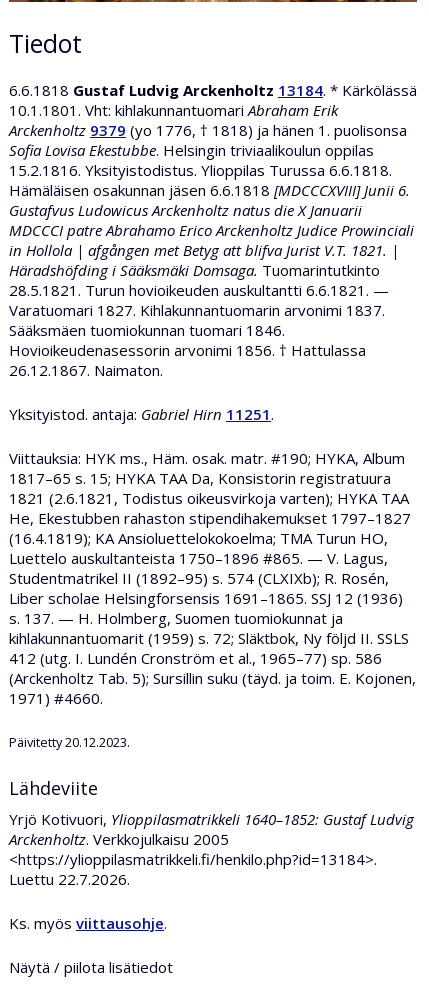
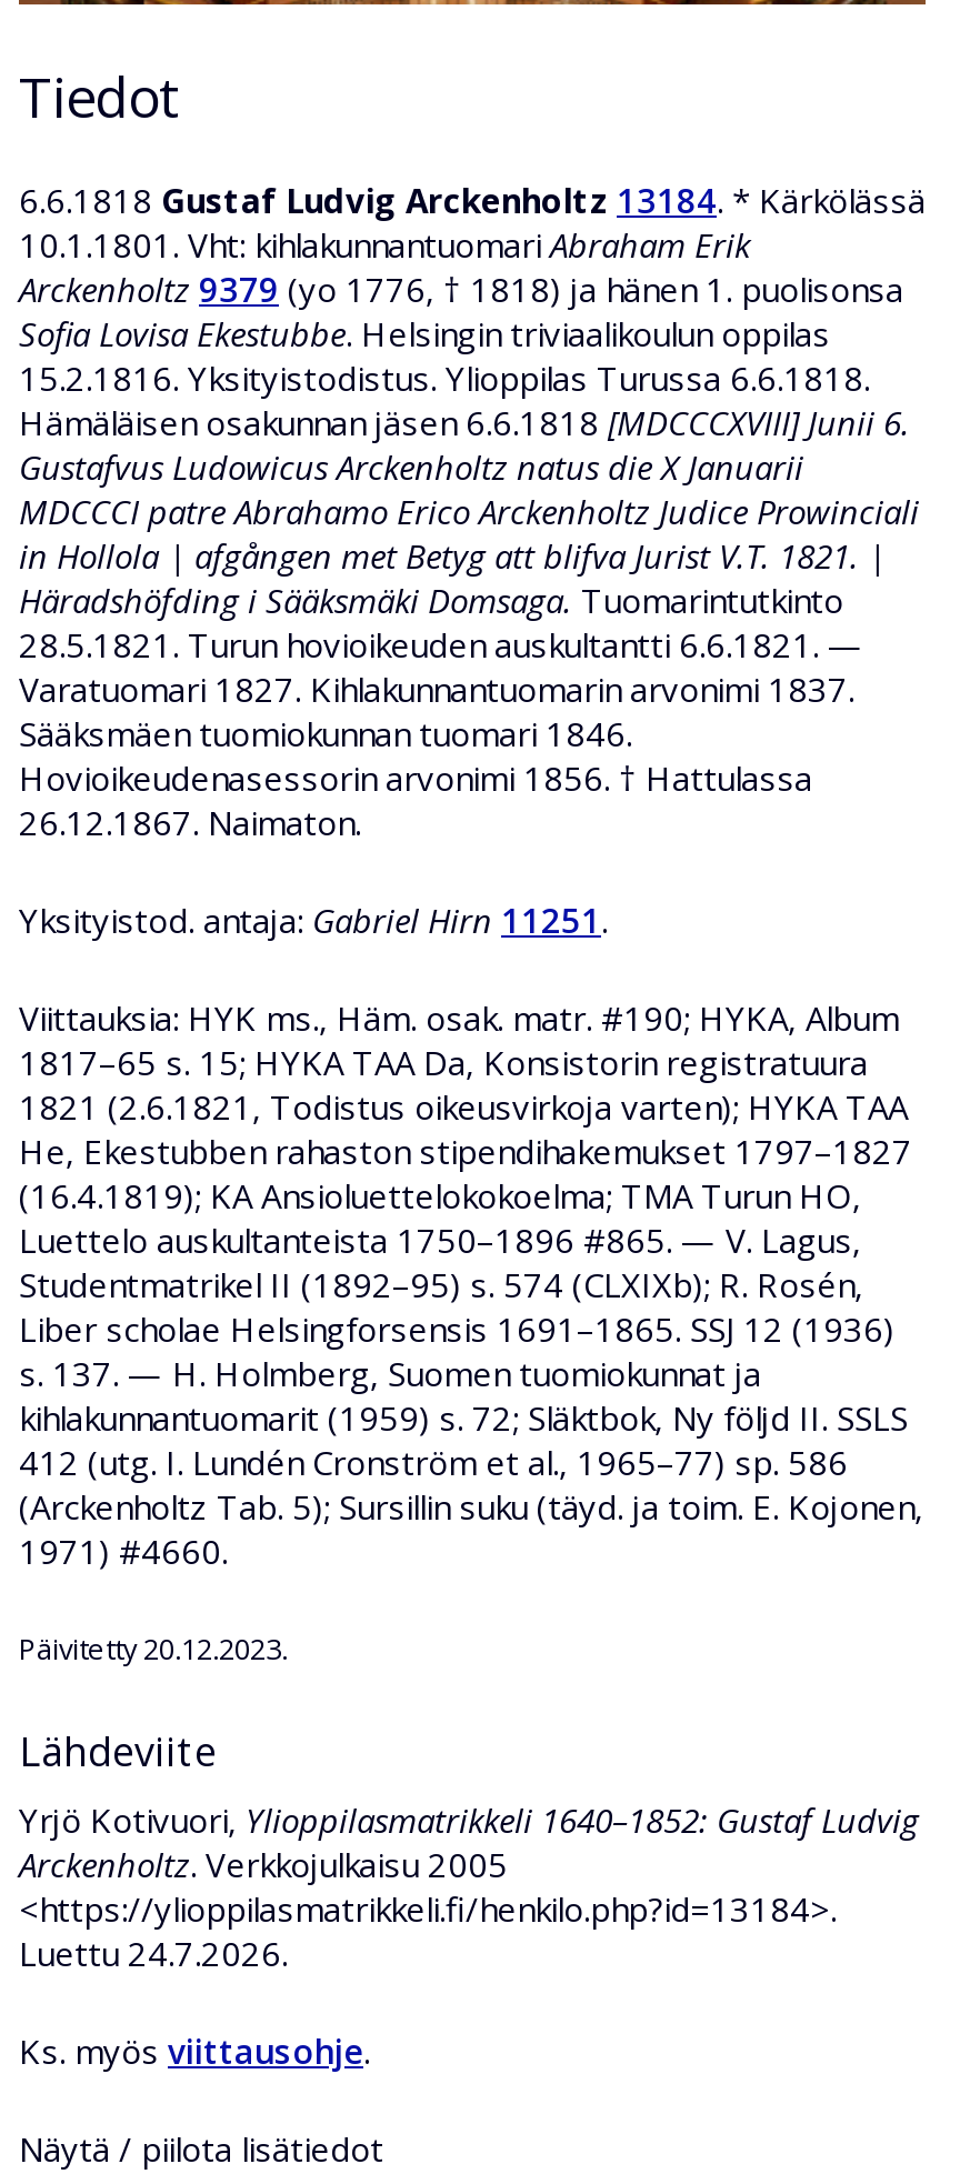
- Luettu 22.7.2026.
+ Luettu 24.7.2026.
